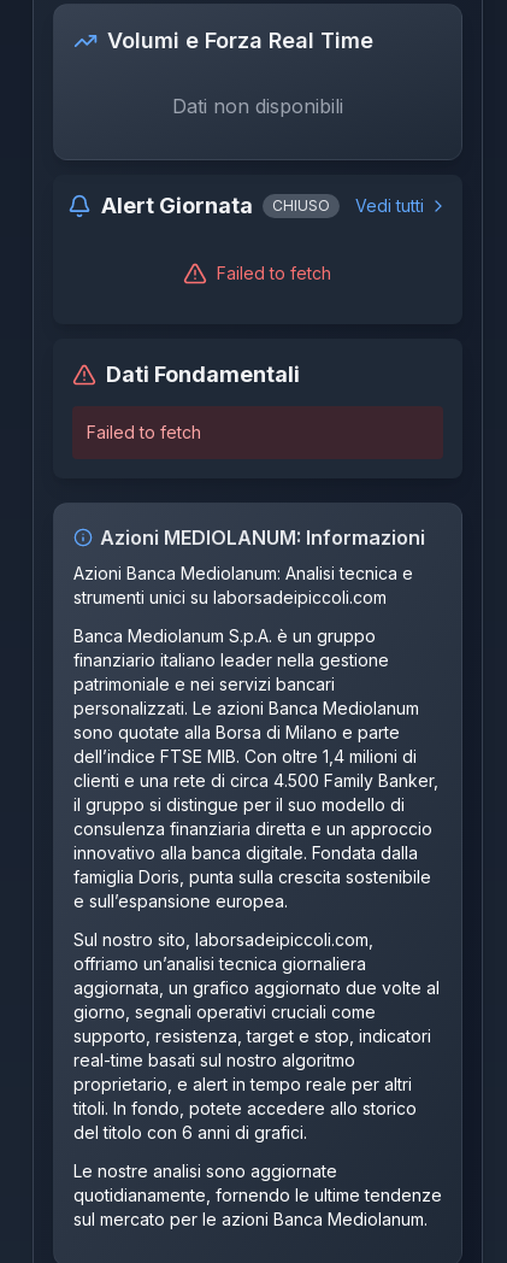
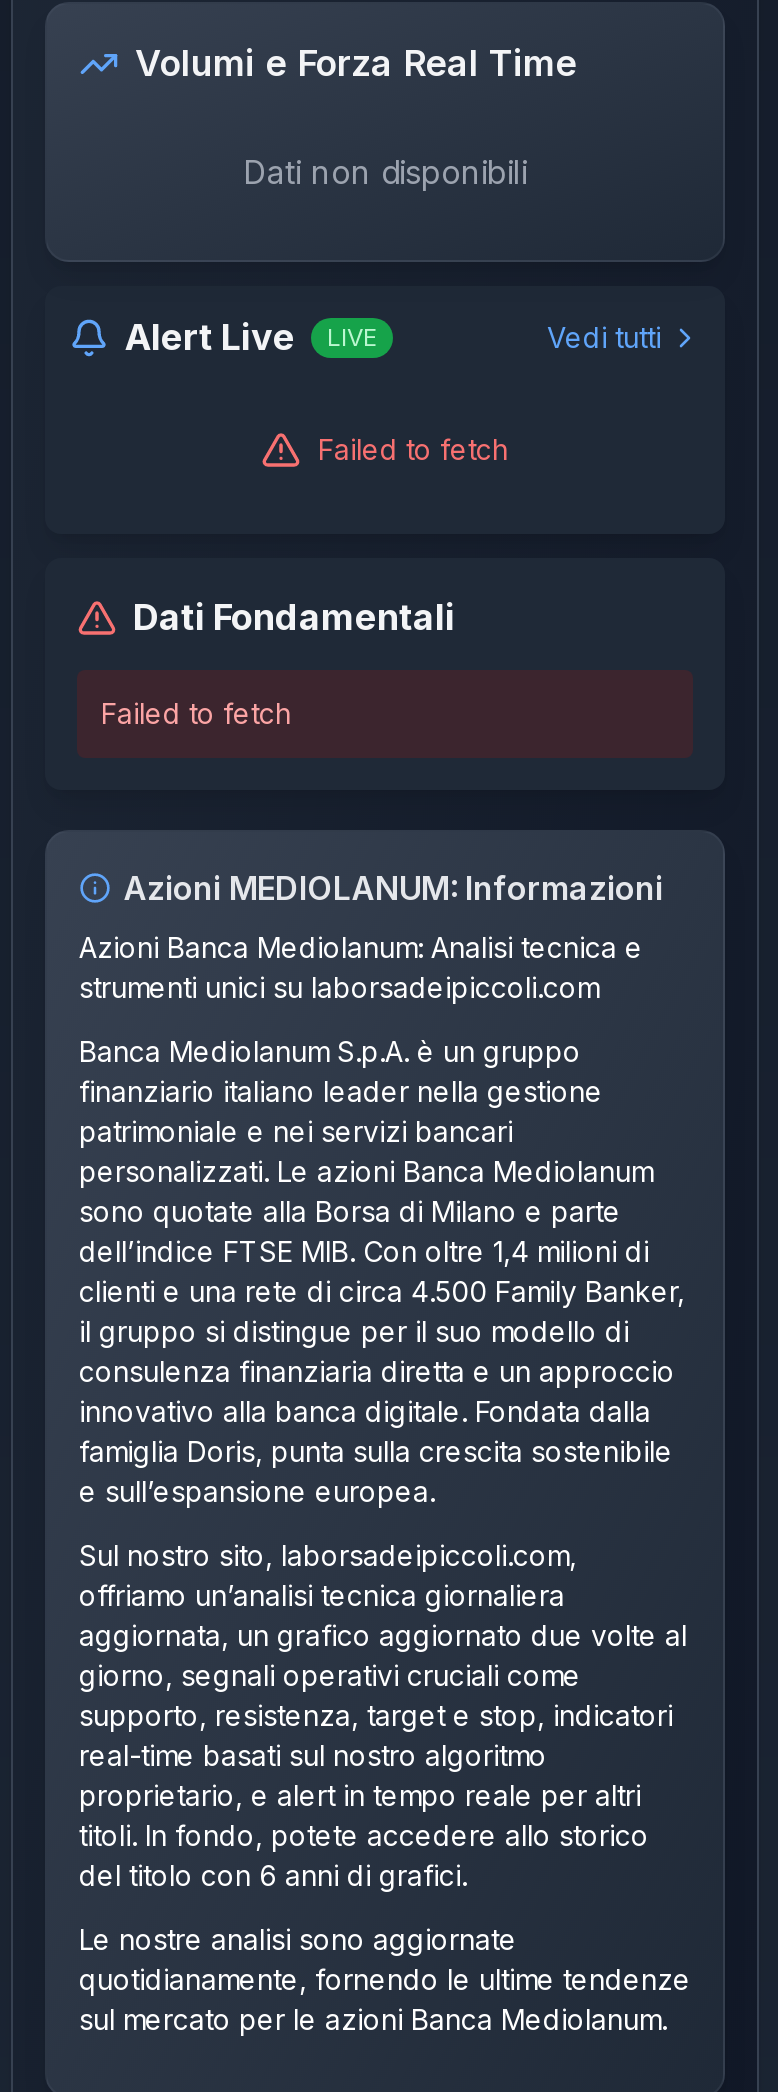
- Alert Giornata
- CHIUSO
+ Alert Live
+ LIVE
